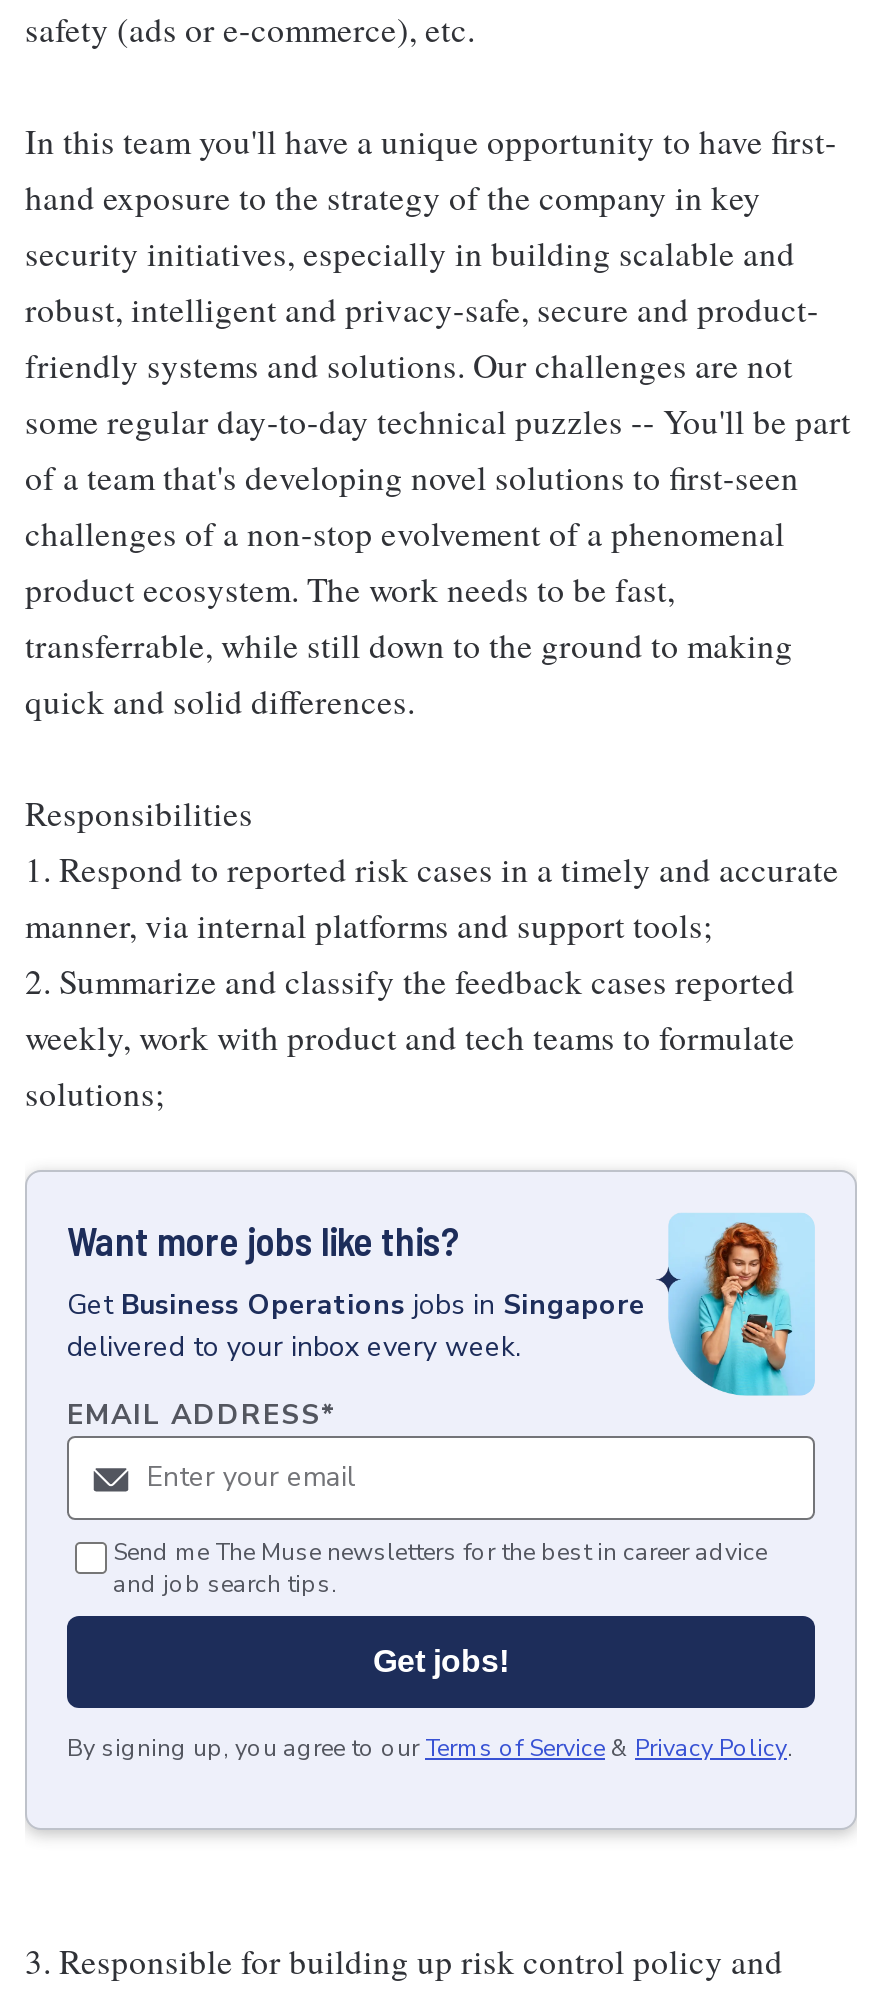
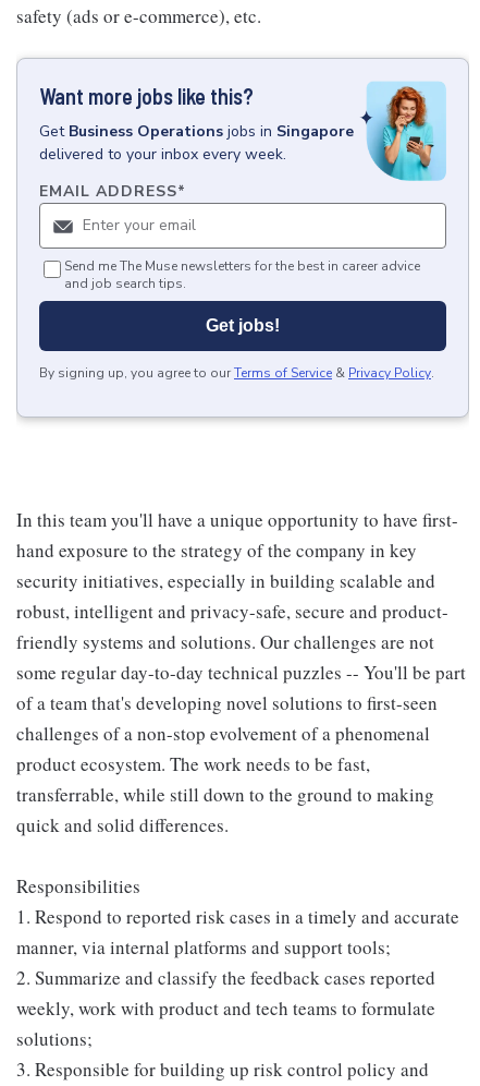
moved down: In this team you'll have a unique opportunity to have first- | hand exposure to the strategy of the company in key | security initiatives, especially in building scalable and | ... | weekly, work with product and tech teams to formulate | solutions;

moved up: [image] | Want more jobs like this? | Get Business Operations jobs in Singapore | delivered to your inbox every week. | EMAIL ADDRESS*

moved up: Send me The Muse newsletters for the best in career advice | and job search tips. | Get jobs! | By signing up, you agree to our Terms of Service & Privacy Policy.
